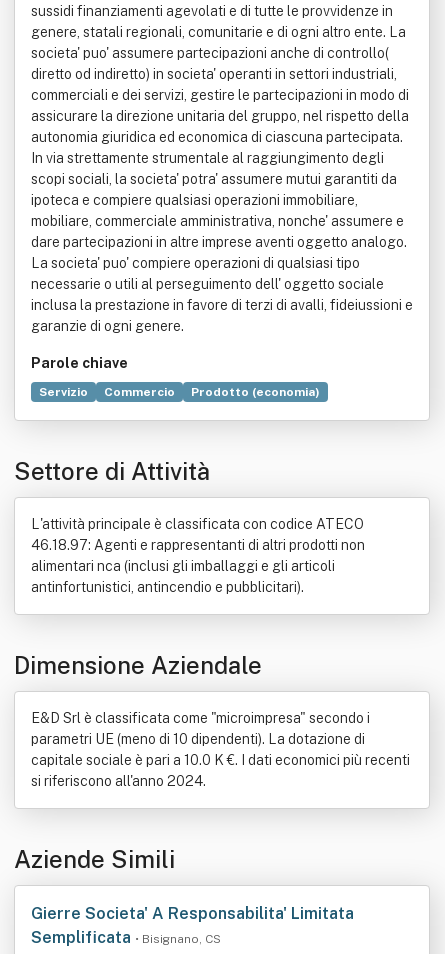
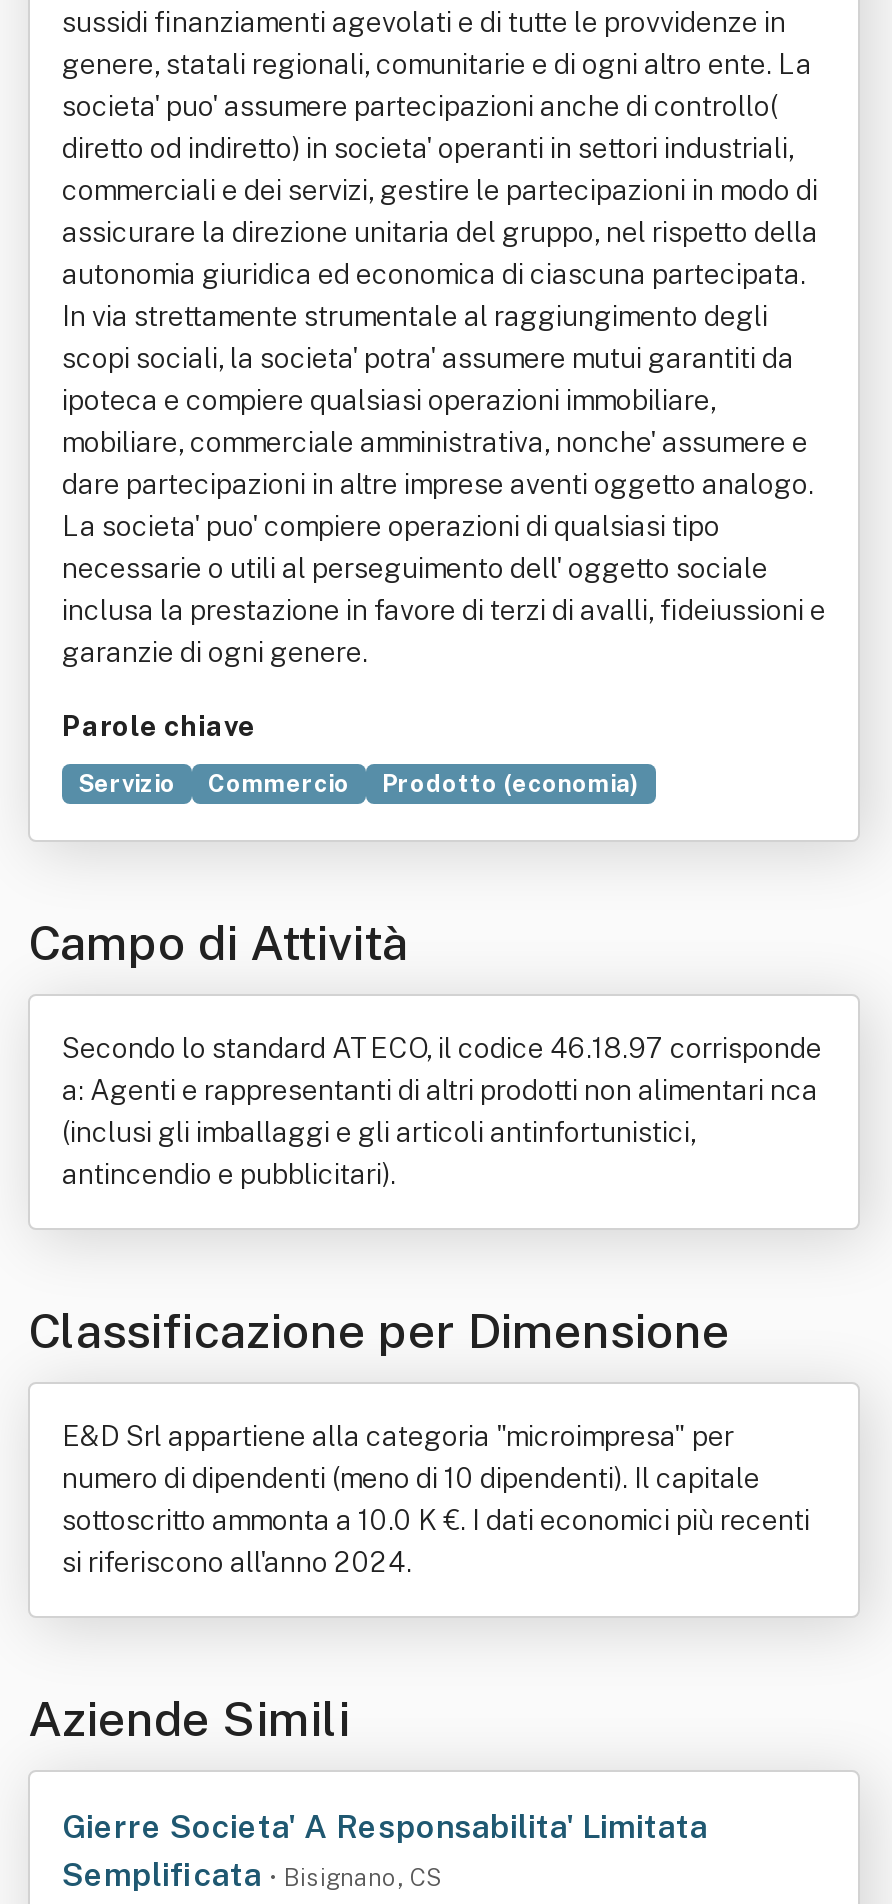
- Settore di Attività
+ Campo di Attività

- L'attività principale è classificata con codice ATECO
- 46.18.97: Agenti e rappresentanti di altri prodotti non
- alimentari nca (inclusi gli imballaggi e gli articoli
- antinfortunistici, antincendio e pubblicitari).
+ Secondo lo standard ATECO, il codice 46.18.97 corrisponde
+ a: Agenti e rappresentanti di altri prodotti non alimentari nca
+ (inclusi gli imballaggi e gli articoli antinfortunistici,
+ antincendio e pubblicitari).

- Dimensione Aziendale
+ Classificazione per Dimensione

- E&D Srl è classificata come "microimpresa" secondo i
- parametri UE (meno di 10 dipendenti). La dotazione di
- capitale sociale è pari a 10.0 K €. I dati economici più recenti
+ E&D Srl appartiene alla categoria "microimpresa" per
+ numero di dipendenti (meno di 10 dipendenti). Il capitale
+ sottoscritto ammonta a 10.0 K €. I dati economici più recenti
